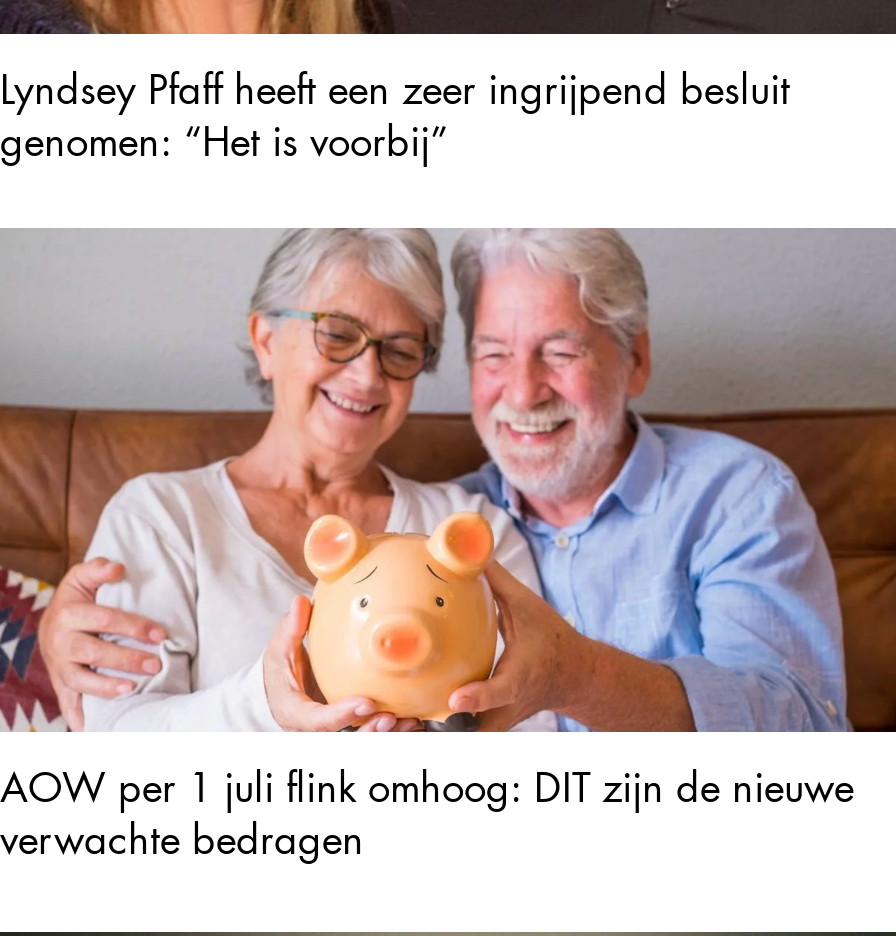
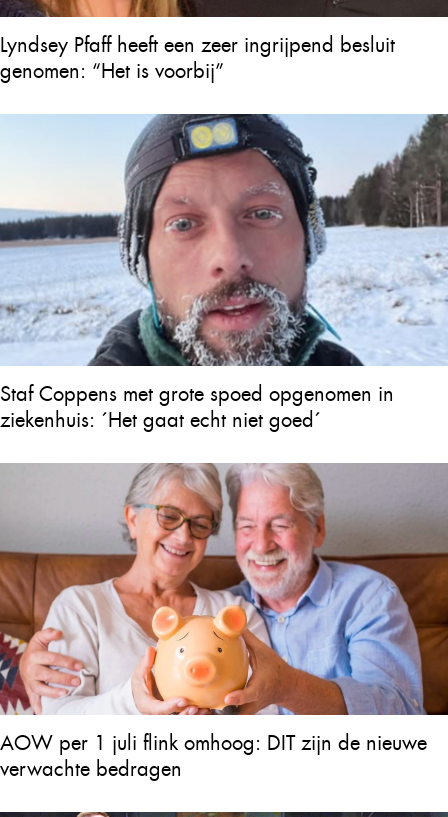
+ [image]
+ Staf Coppens met grote spoed opgenomen in
+ ziekenhuis: ´Het gaat echt niet goed´
